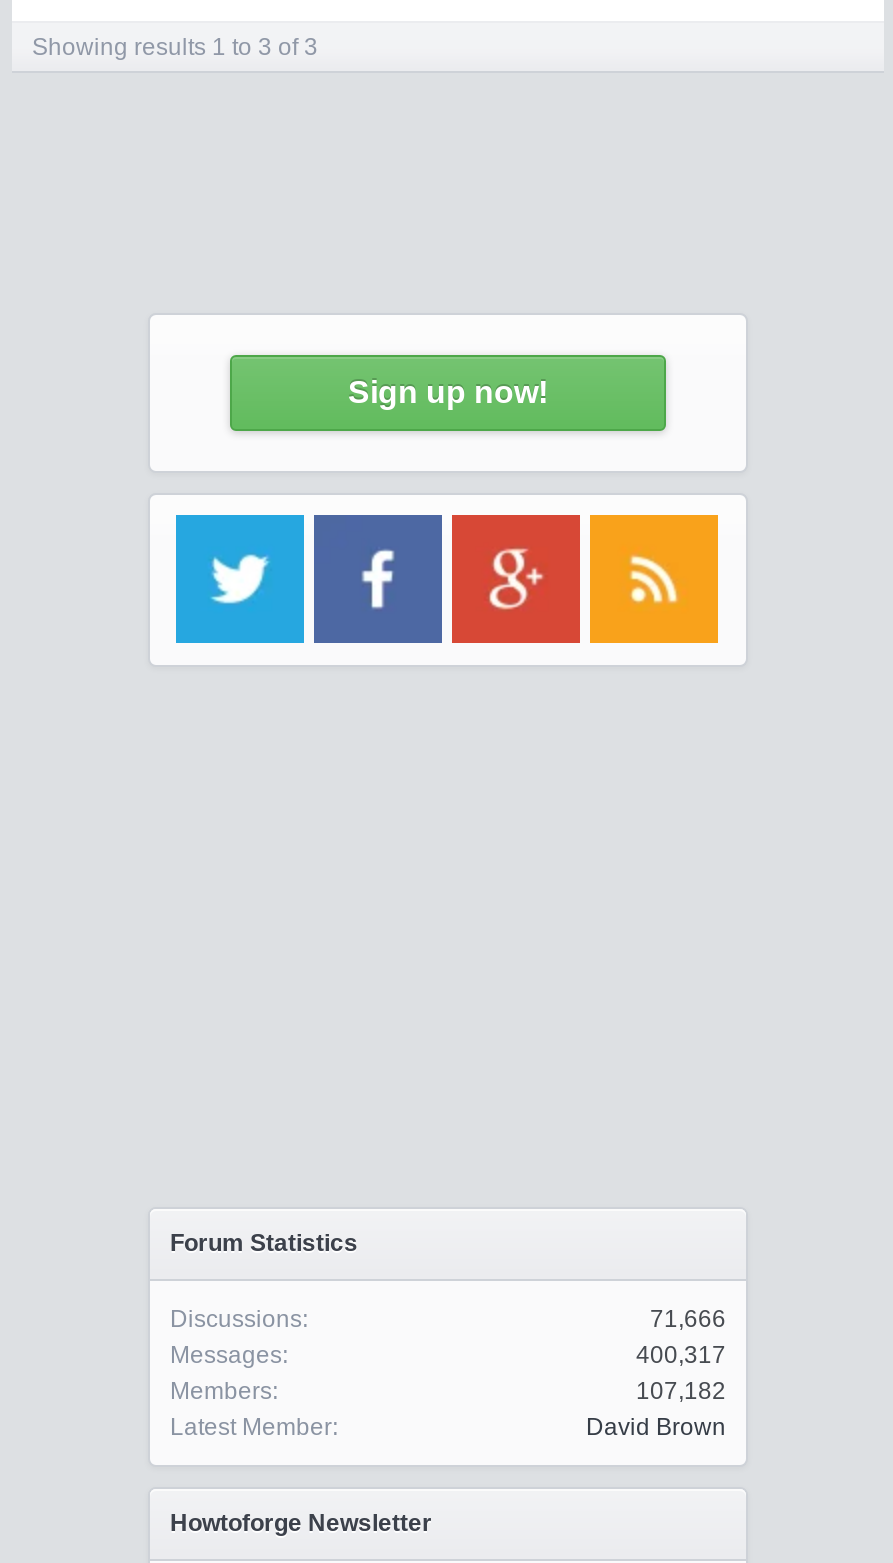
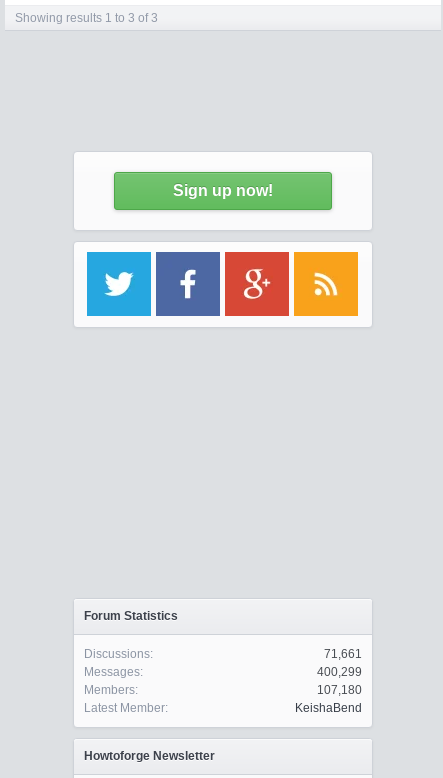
- 71,666
+ 71,661

- 400,317
+ 400,299

- 107,182
+ 107,180

- David Brown
+ KeishaBend
